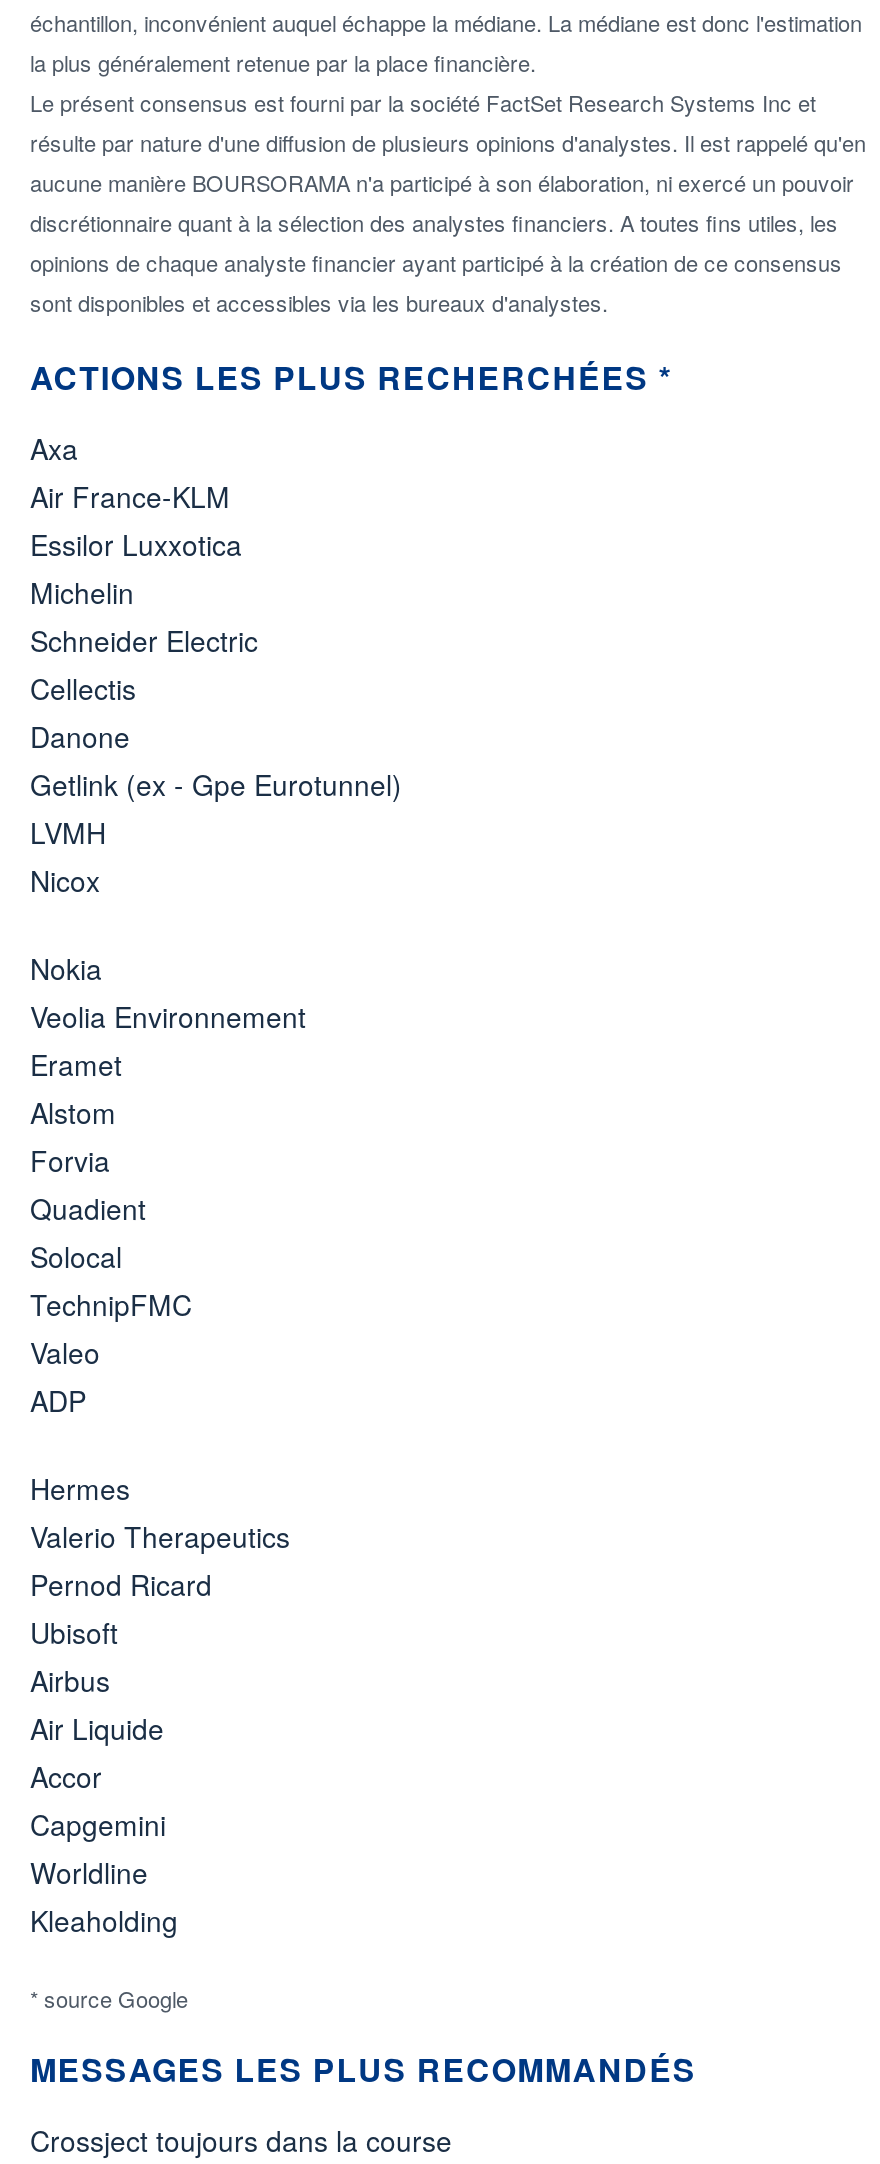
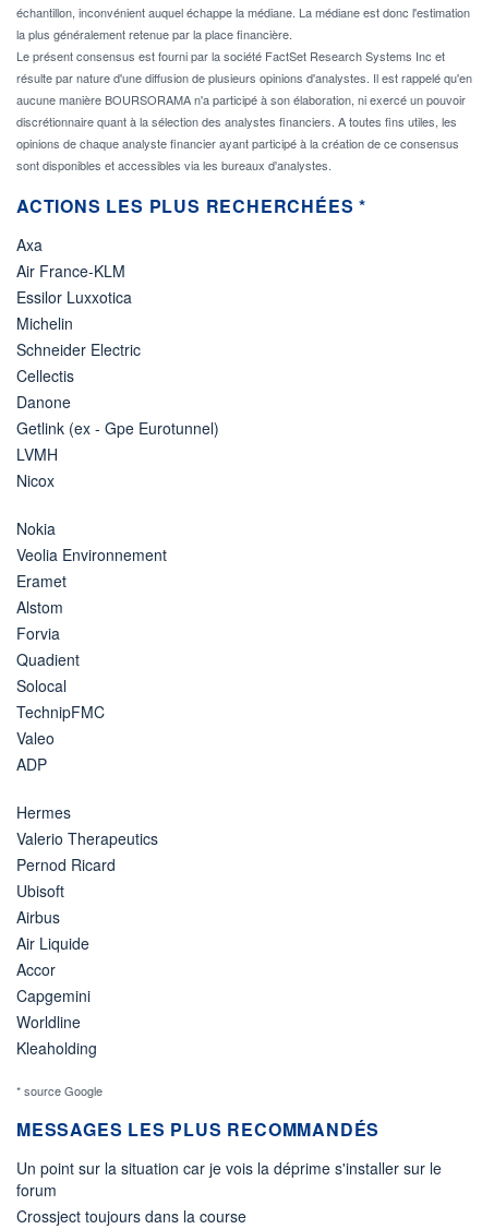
+ Un point sur la situation car je vois la déprime s'installer sur le
+ forum
